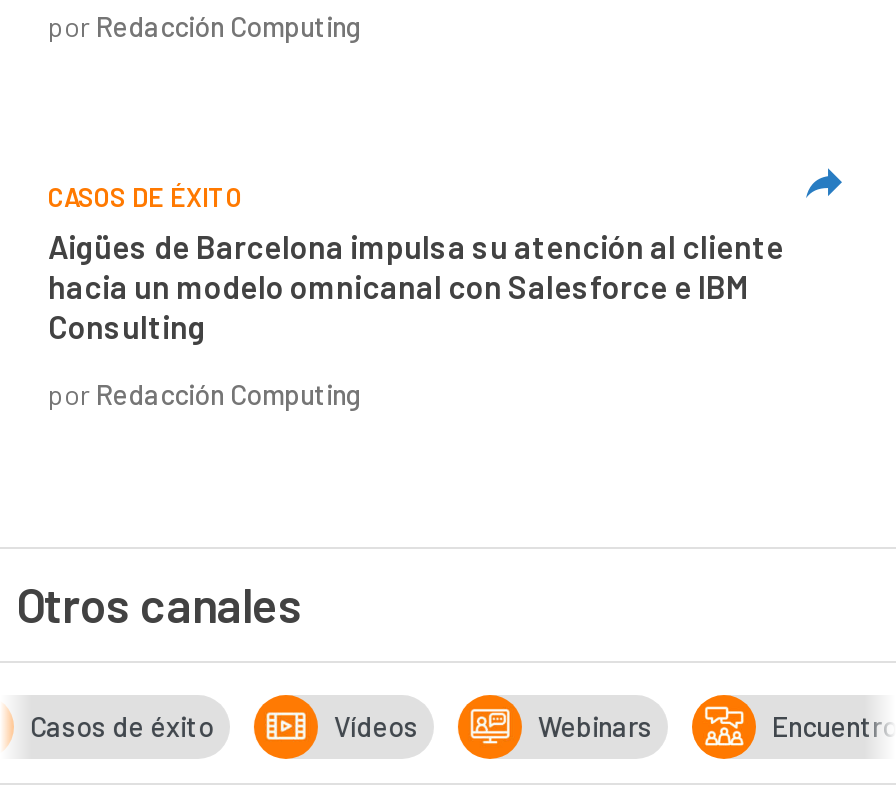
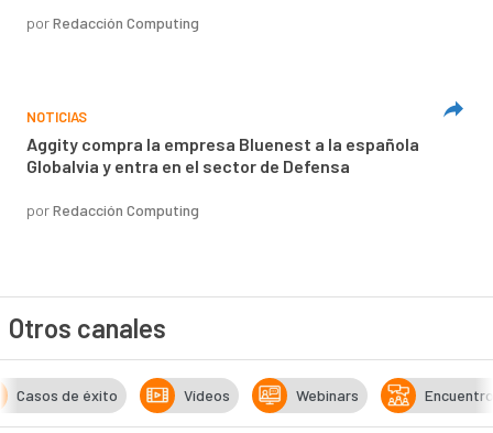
- CASOS DE ÉXITO
- Aigües de Barcelona impulsa su atención al cliente
- hacia un modelo omnicanal con Salesforce e IBM
- Consulting
+ NOTICIAS
+ Aggity compra la empresa Bluenest a la española
+ Globalvia y entra en el sector de Defensa
